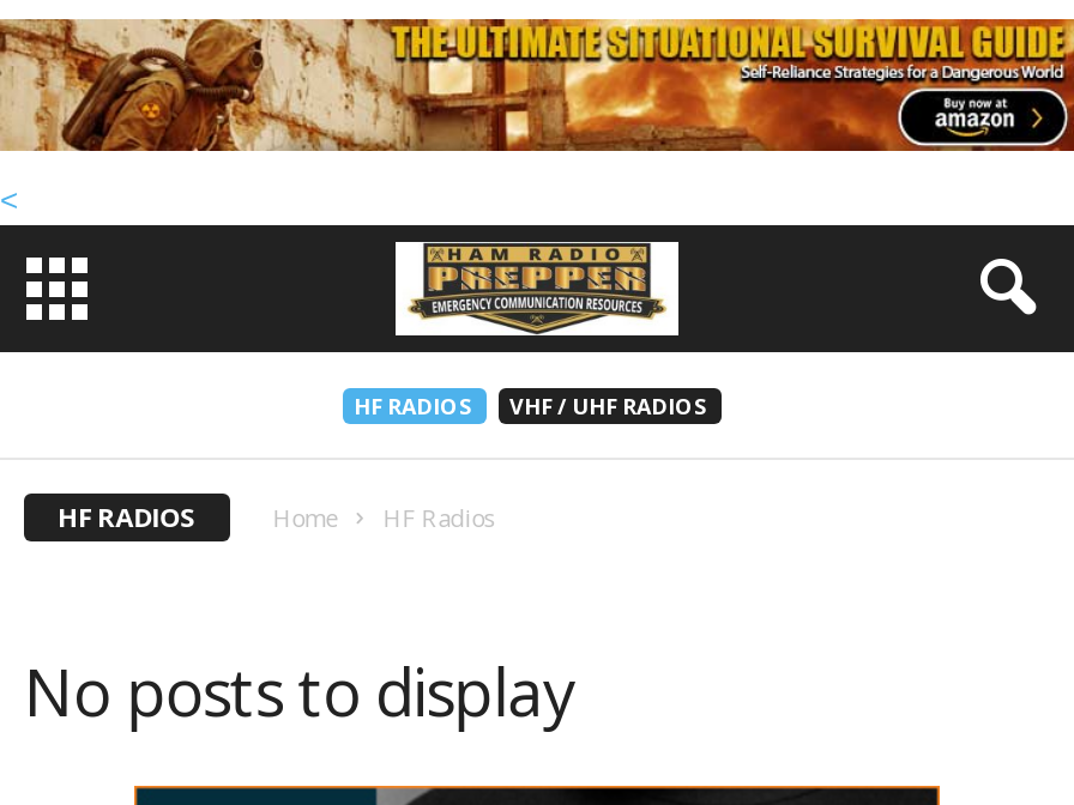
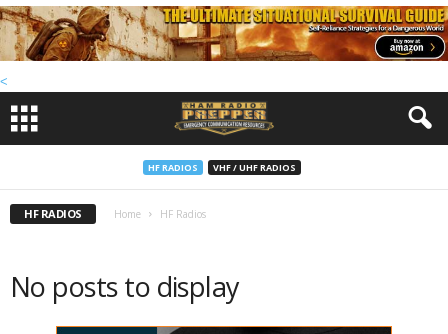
- [image]
+ [image]
